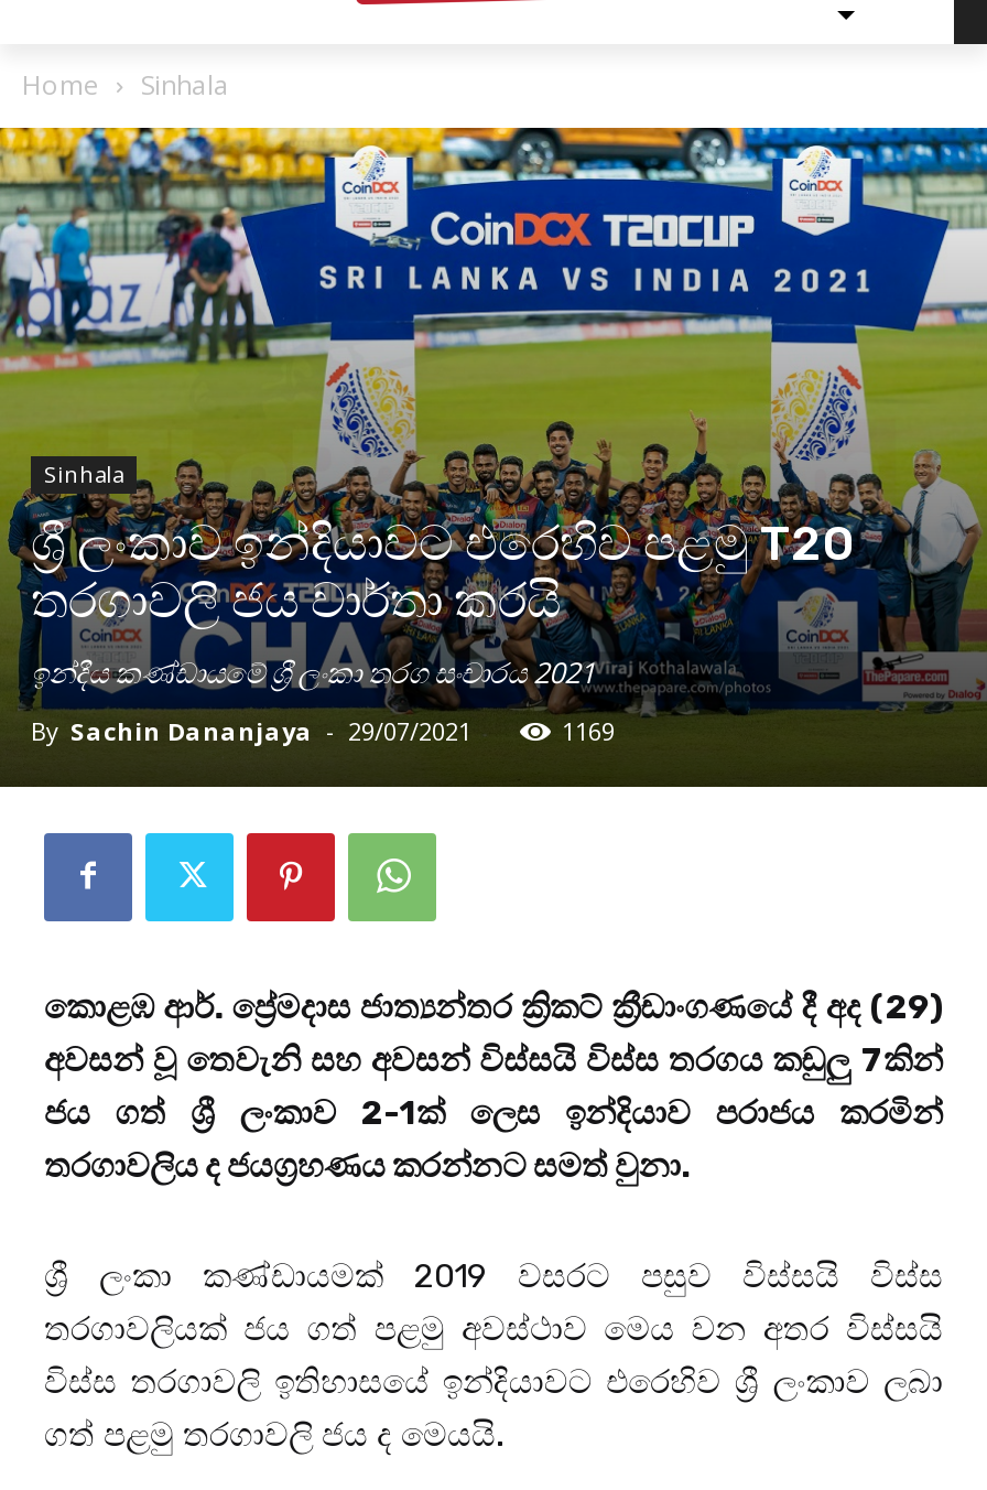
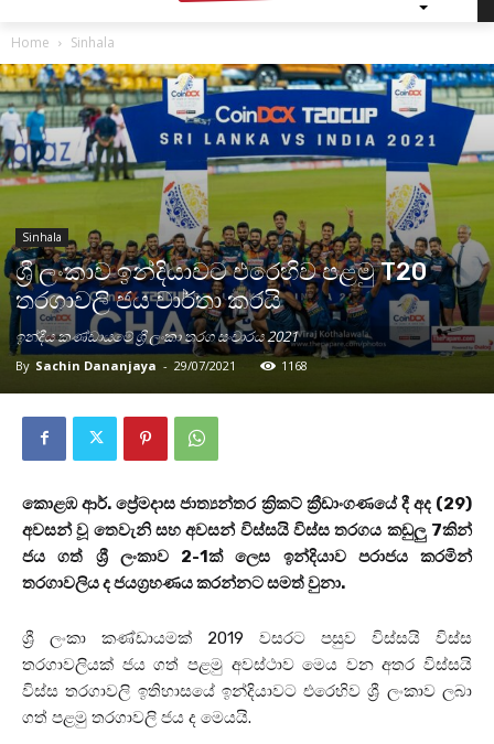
- 1169
+ 1168
